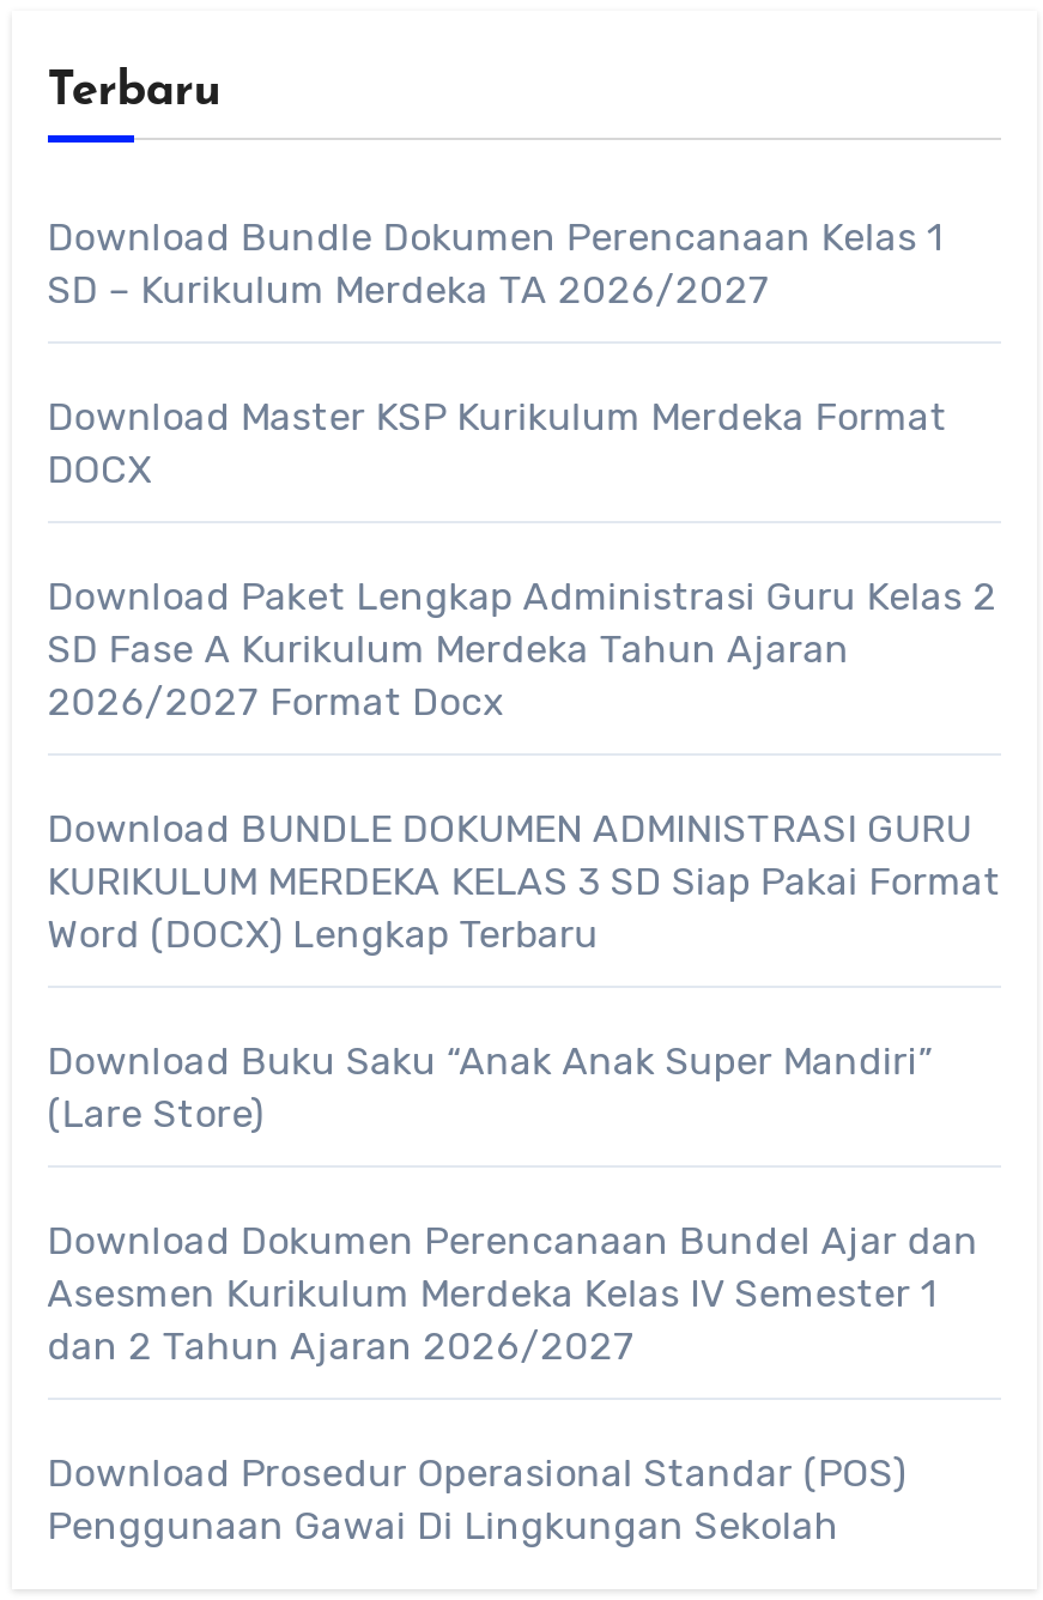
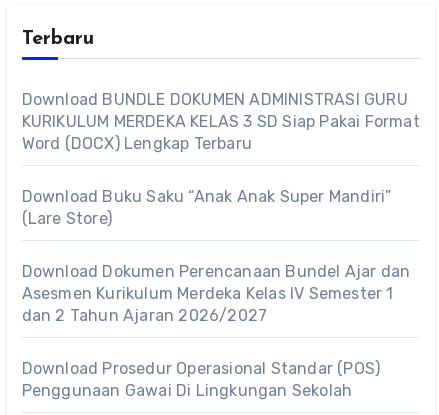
- Download Bundle Dokumen Perencanaan Kelas 1
- SD – Kurikulum Merdeka TA 2026/2027
- Download Master KSP Kurikulum Merdeka Format
- DOCX
- Download Paket Lengkap Administrasi Guru Kelas 2
- SD Fase A Kurikulum Merdeka Tahun Ajaran
- 2026/2027 Format Docx
